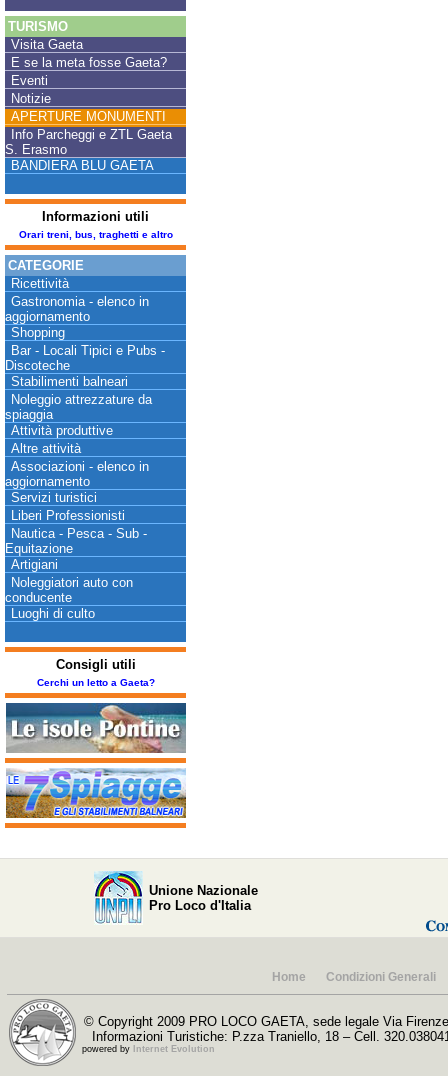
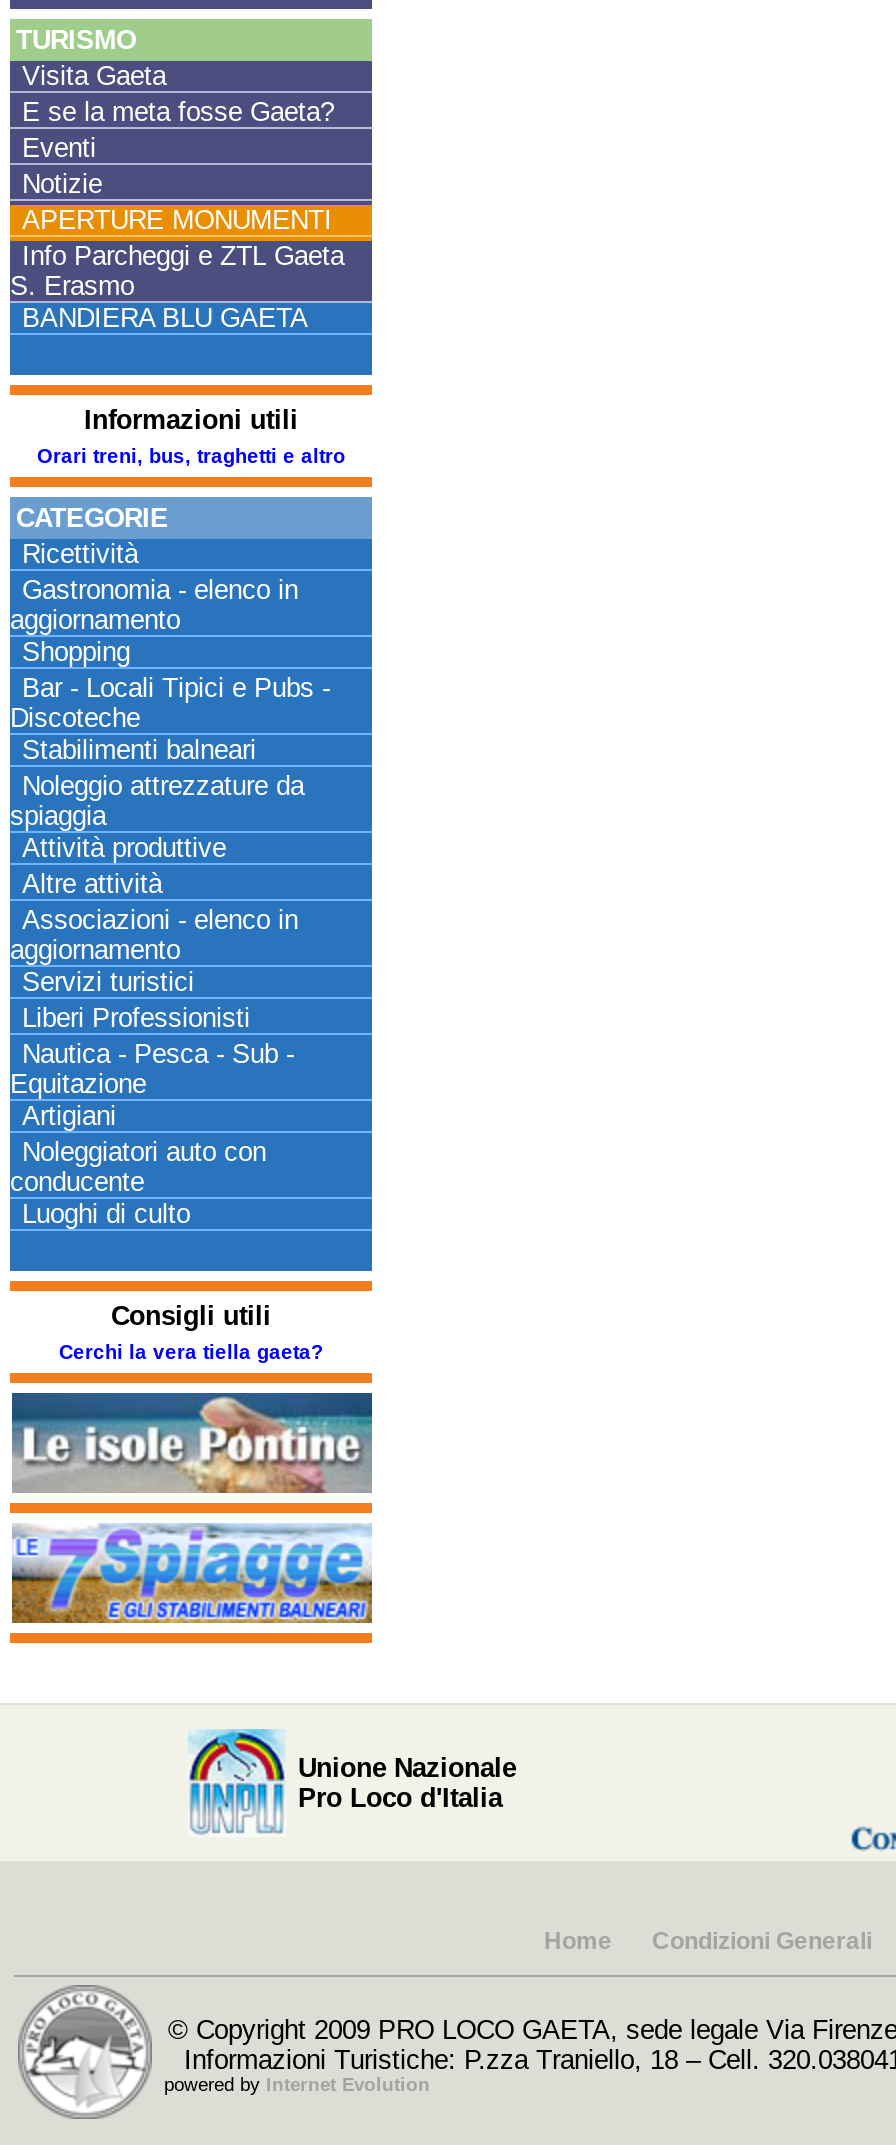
- Cerchi un letto a Gaeta?
+ Cerchi la vera tiella gaeta?
